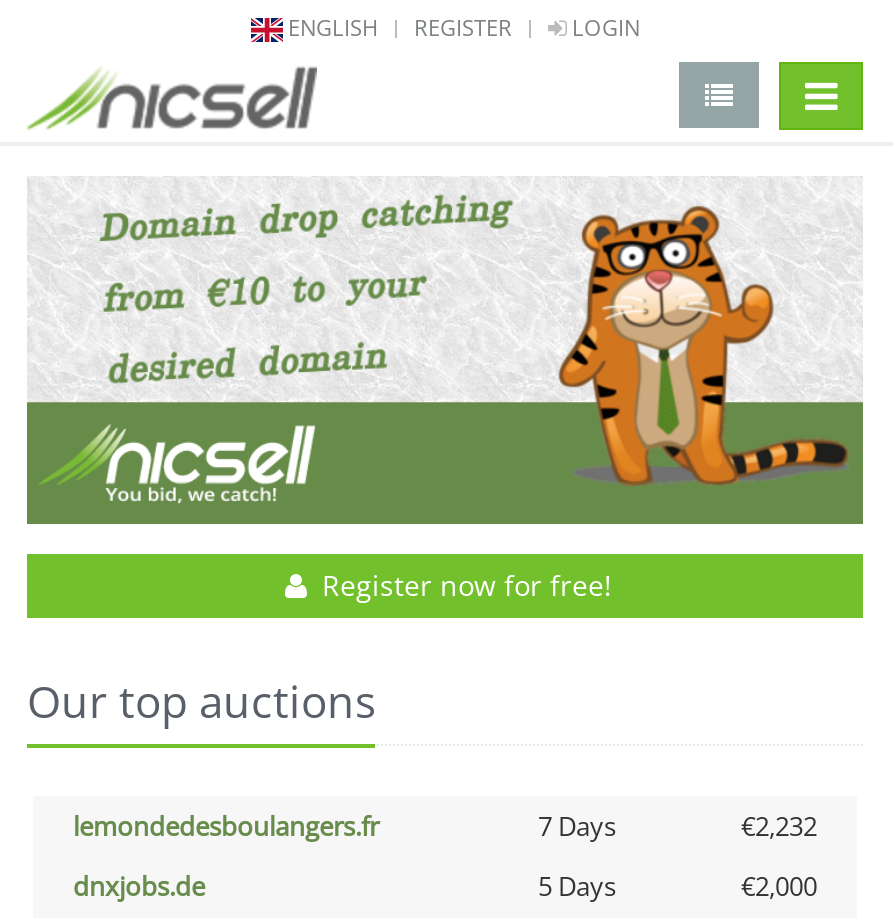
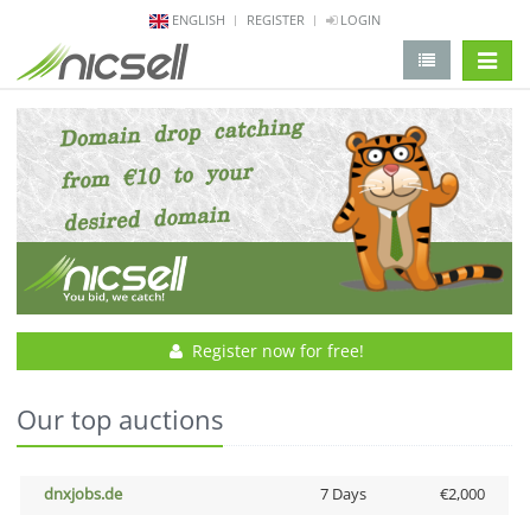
- lemondedesboulangers.fr
- 7 Days
- €2,232

- 5 Days
+ 7 Days
